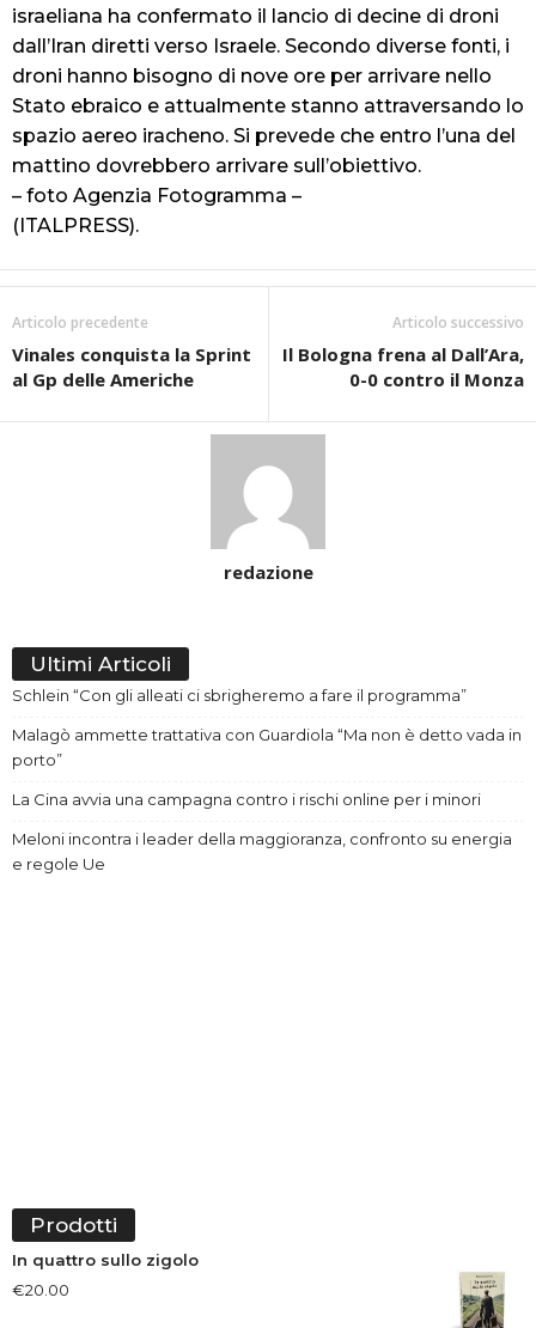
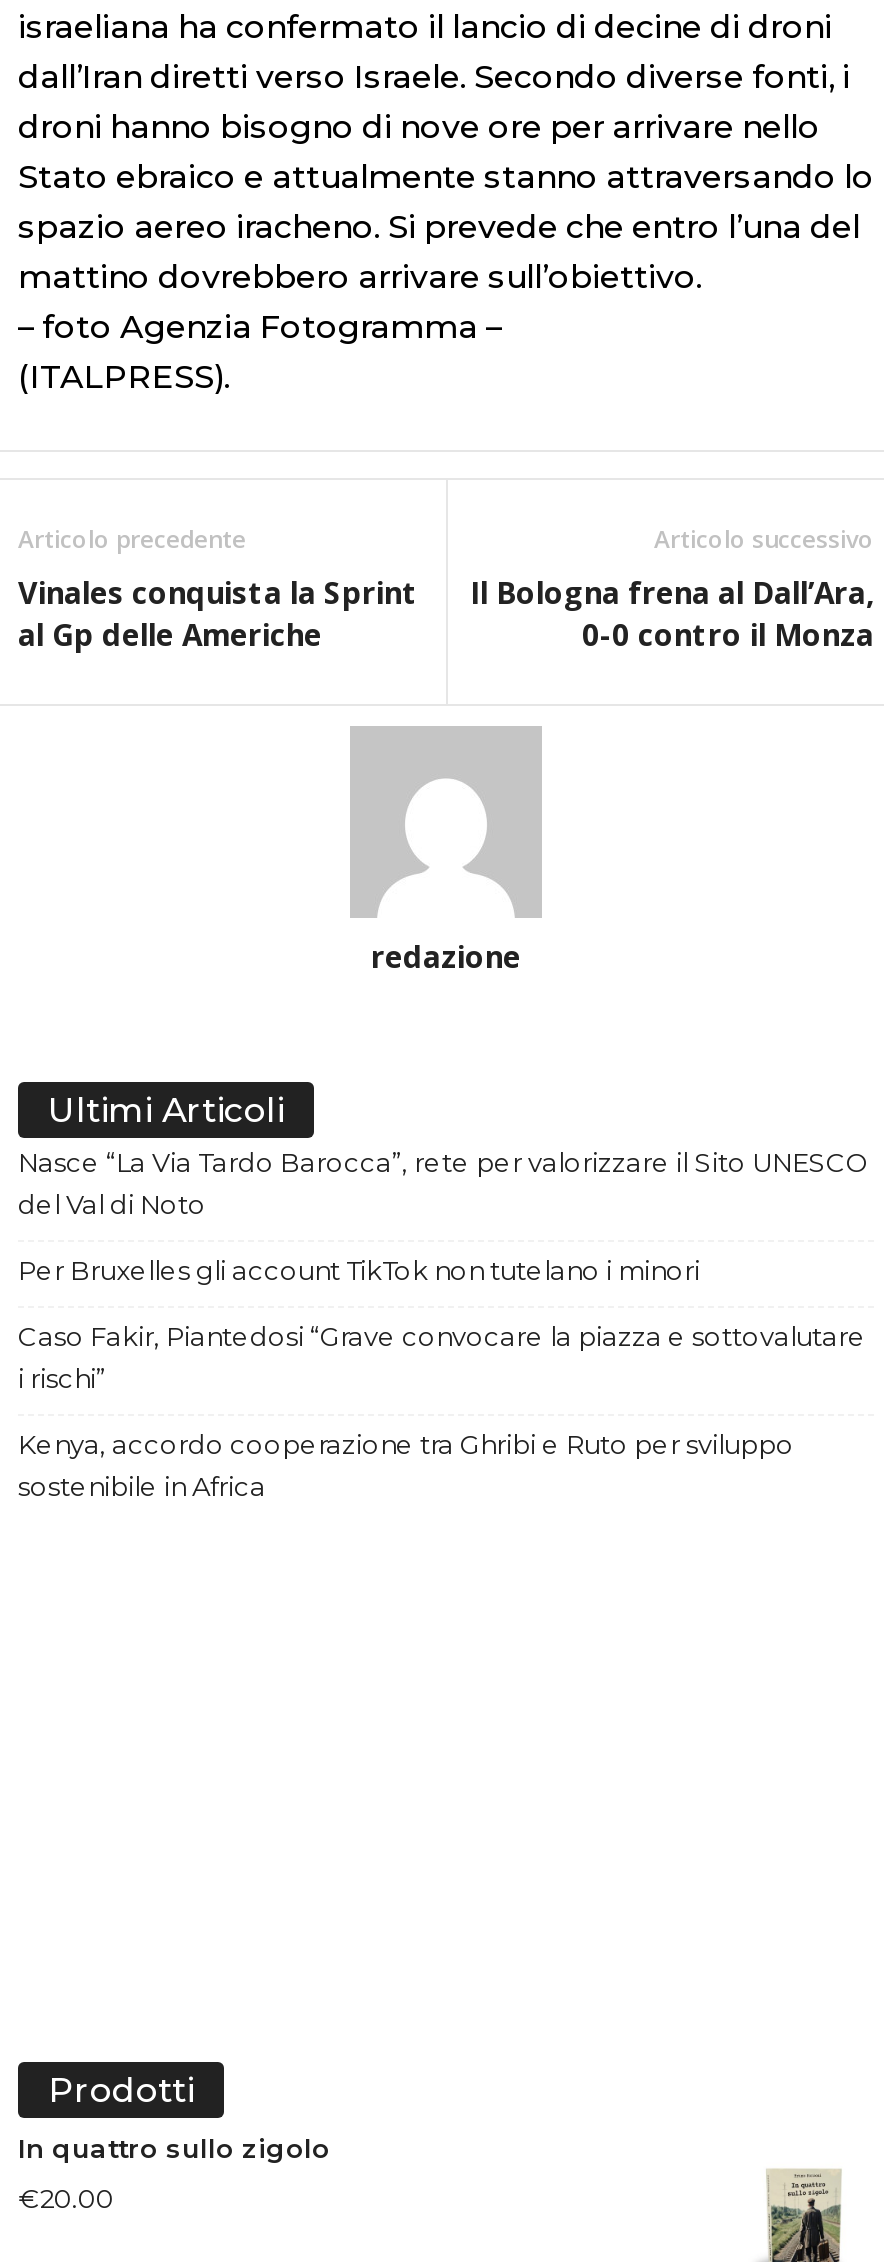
- Schlein “Con gli alleati ci sbrigheremo a fare il programma”
+ Nasce “La Via Tardo Barocca”, rete per valorizzare il Sito UNESCO
+ del Val di Noto

- Malagò ammette trattativa con Guardiola “Ma non è detto vada in
- porto”
+ Per Bruxelles gli account TikTok non tutelano i minori

- La Cina avvia una campagna contro i rischi online per i minori
+ Caso Fakir, Piantedosi “Grave convocare la piazza e sottovalutare
+ i rischi”

- Meloni incontra i leader della maggioranza, confronto su energia
- e regole Ue
+ Kenya, accordo cooperazione tra Ghribi e Ruto per sviluppo
+ sostenibile in Africa
